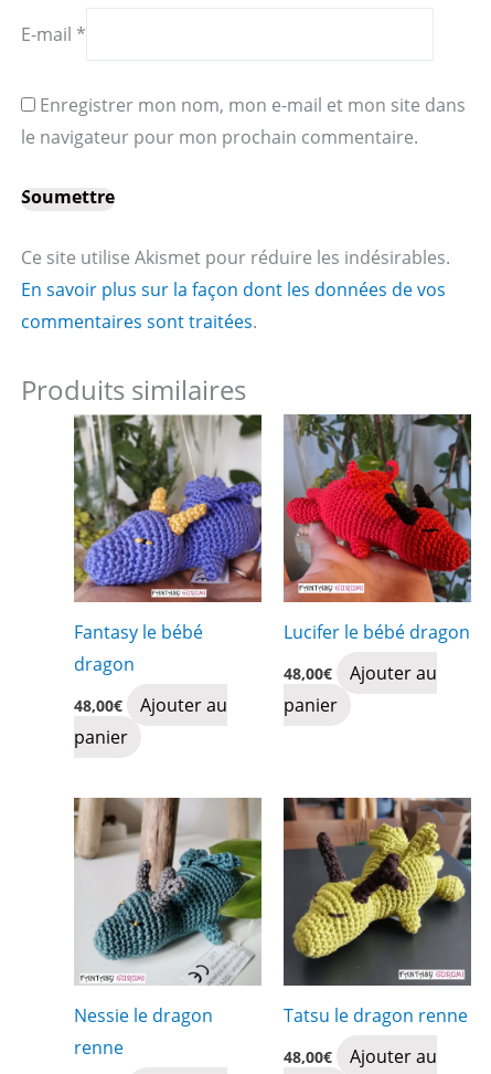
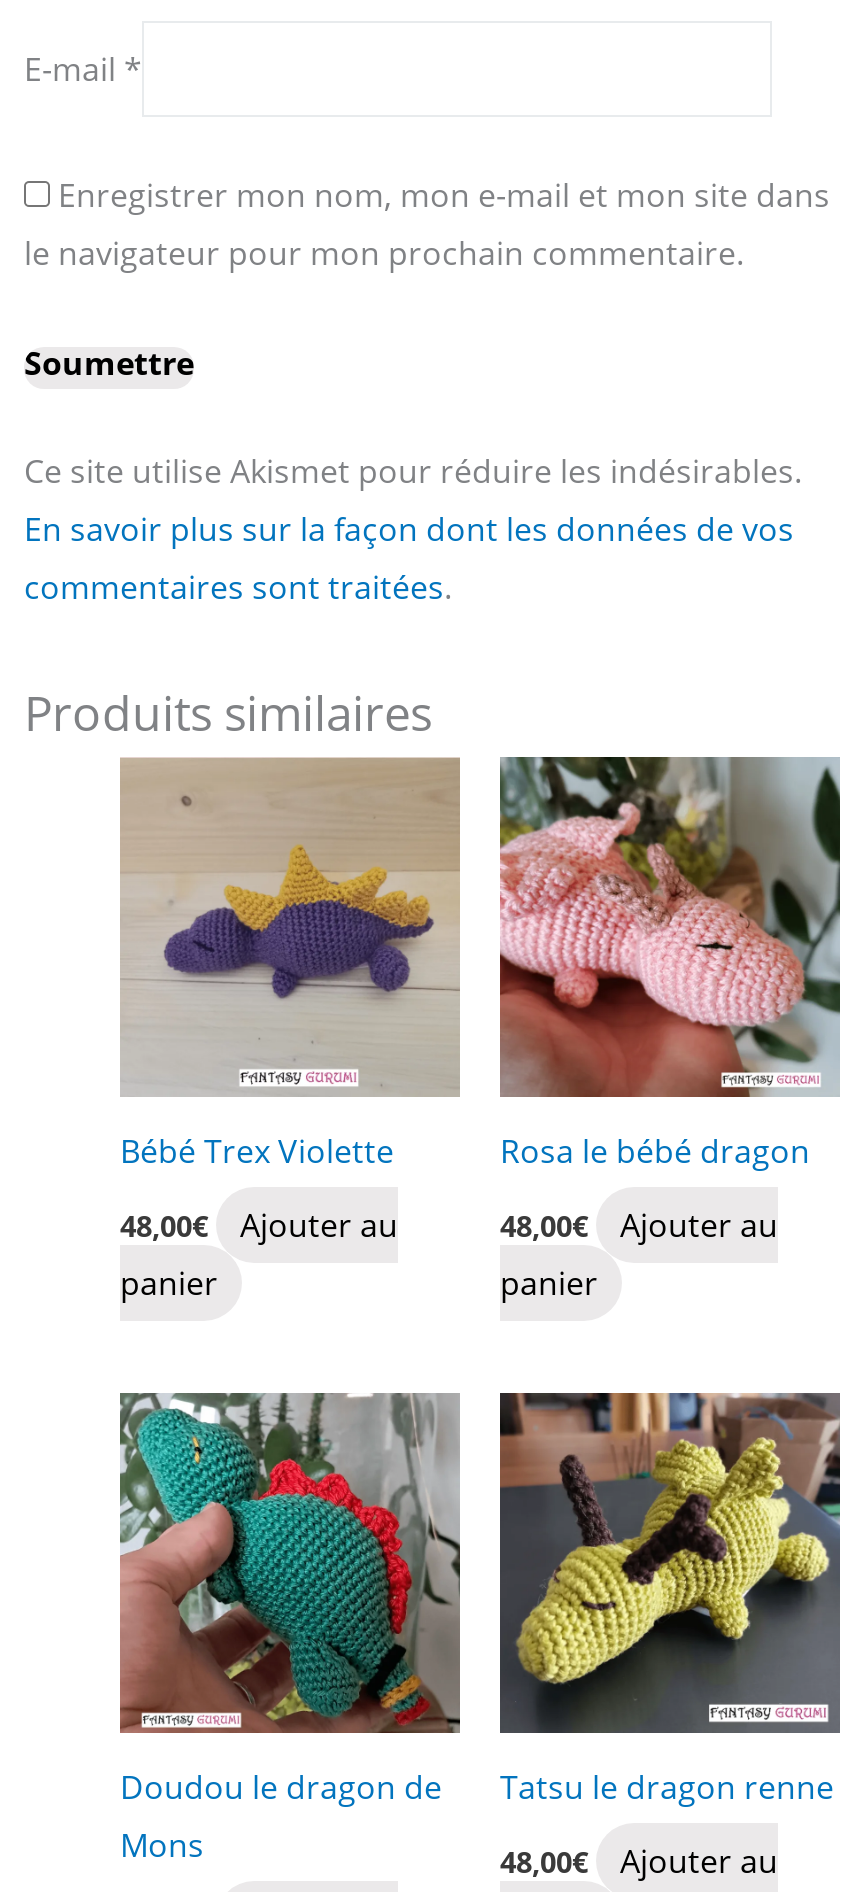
- [image]
- Fantasy le bébé
- dragon
+ [image]
+ Bébé Trex Violette

- [image]
- Lucifer le bébé dragon
+ [image]
+ Rosa le bébé dragon

- [image]
- Nessie le dragon
- renne
+ [image]
+ Doudou le dragon de
+ Mons
